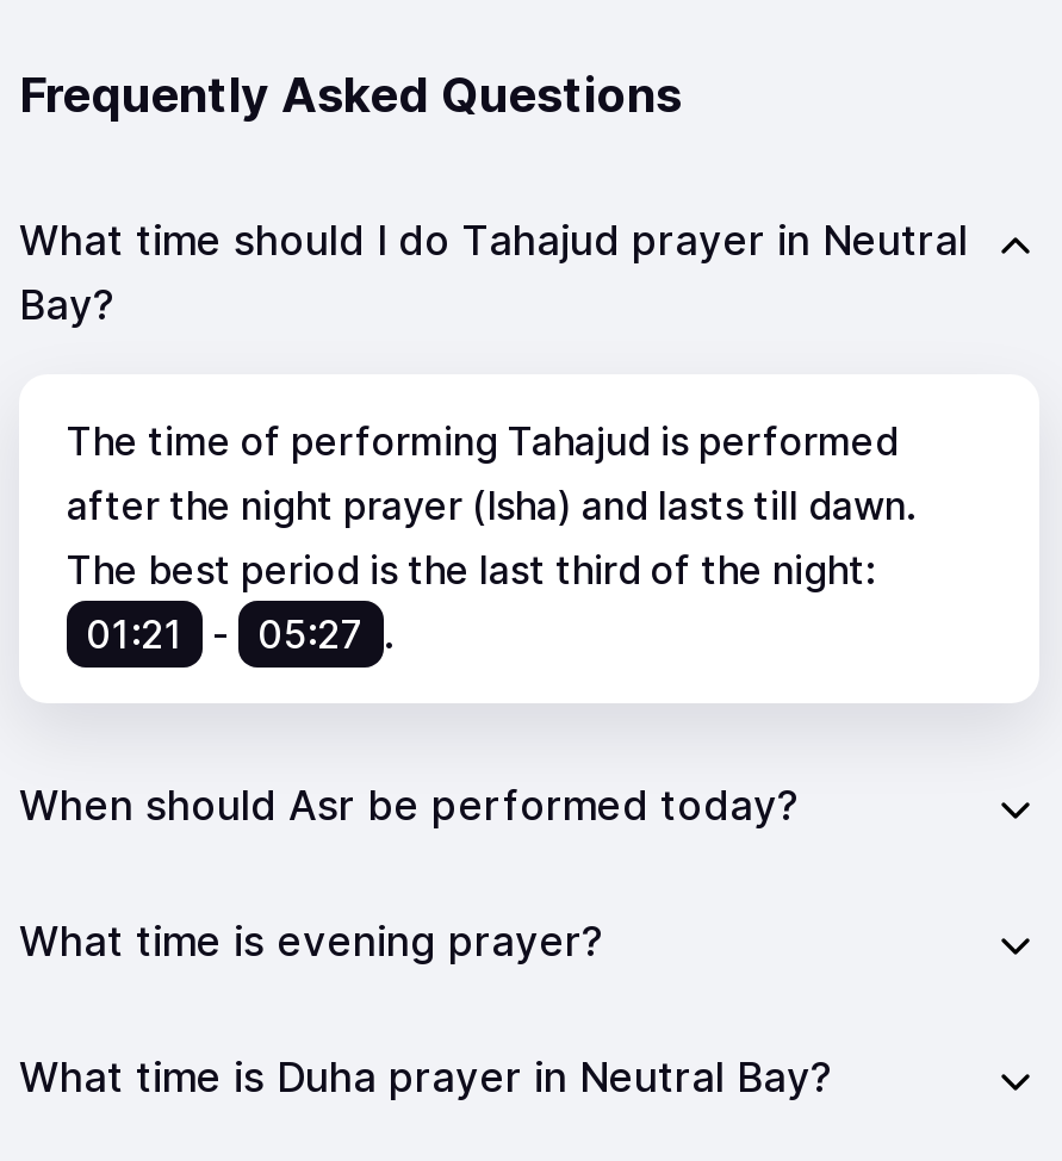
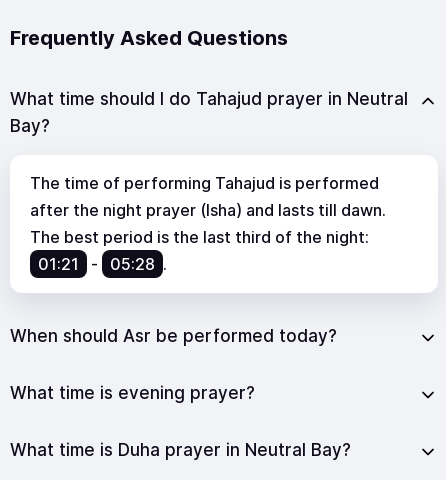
- 01:21 - 05:27 .
+ 01:21 - 05:28 .
